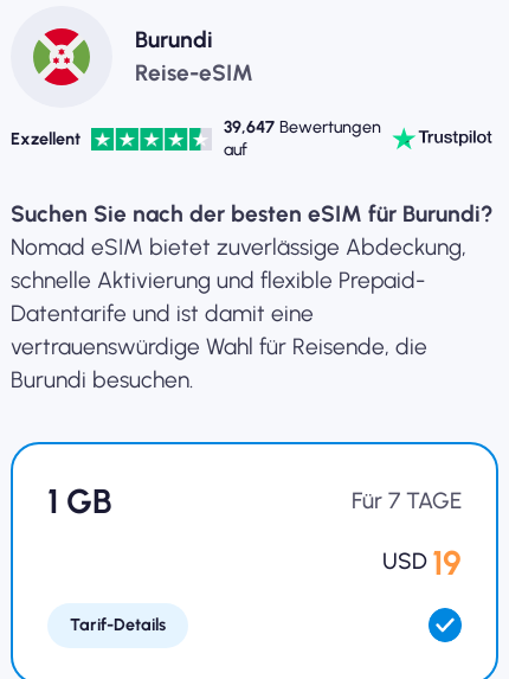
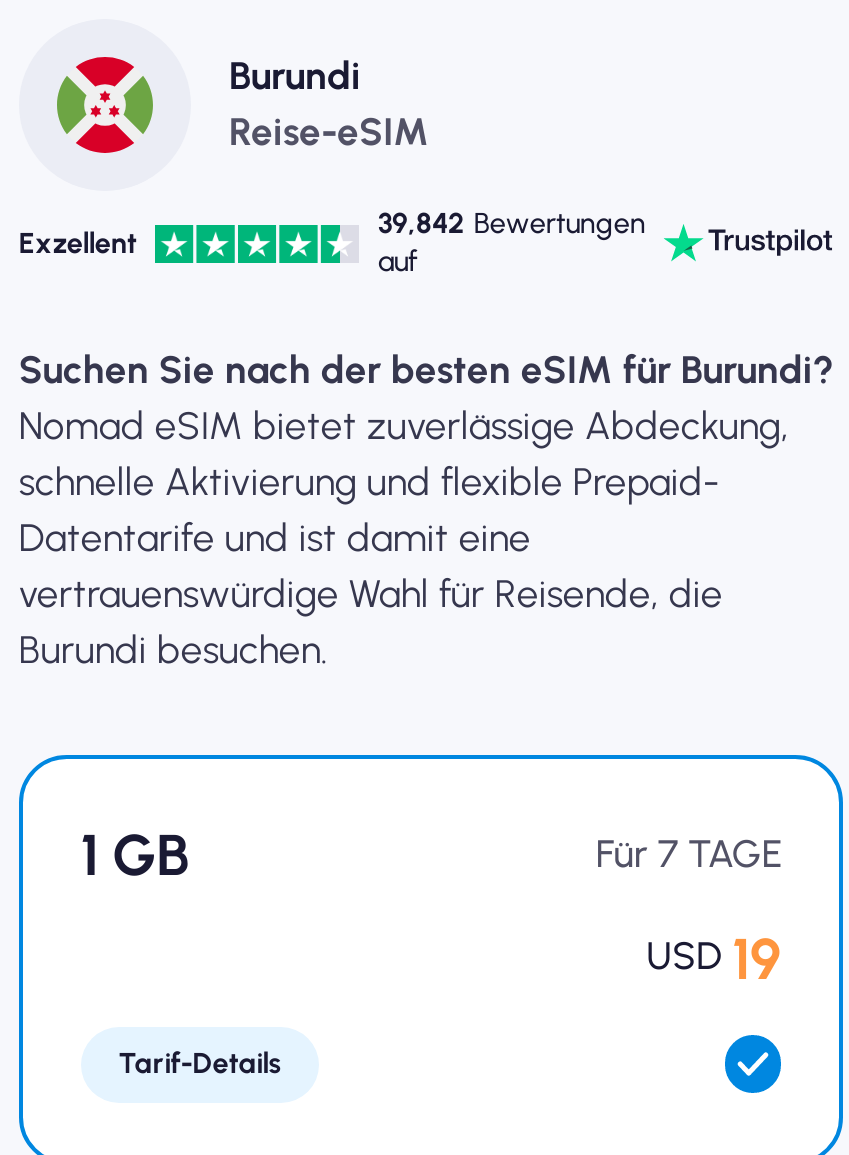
- 39,647 Bewertungen
+ 39,842 Bewertungen
